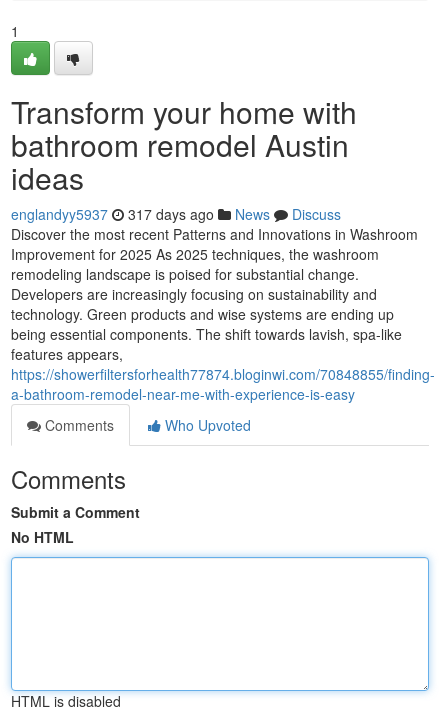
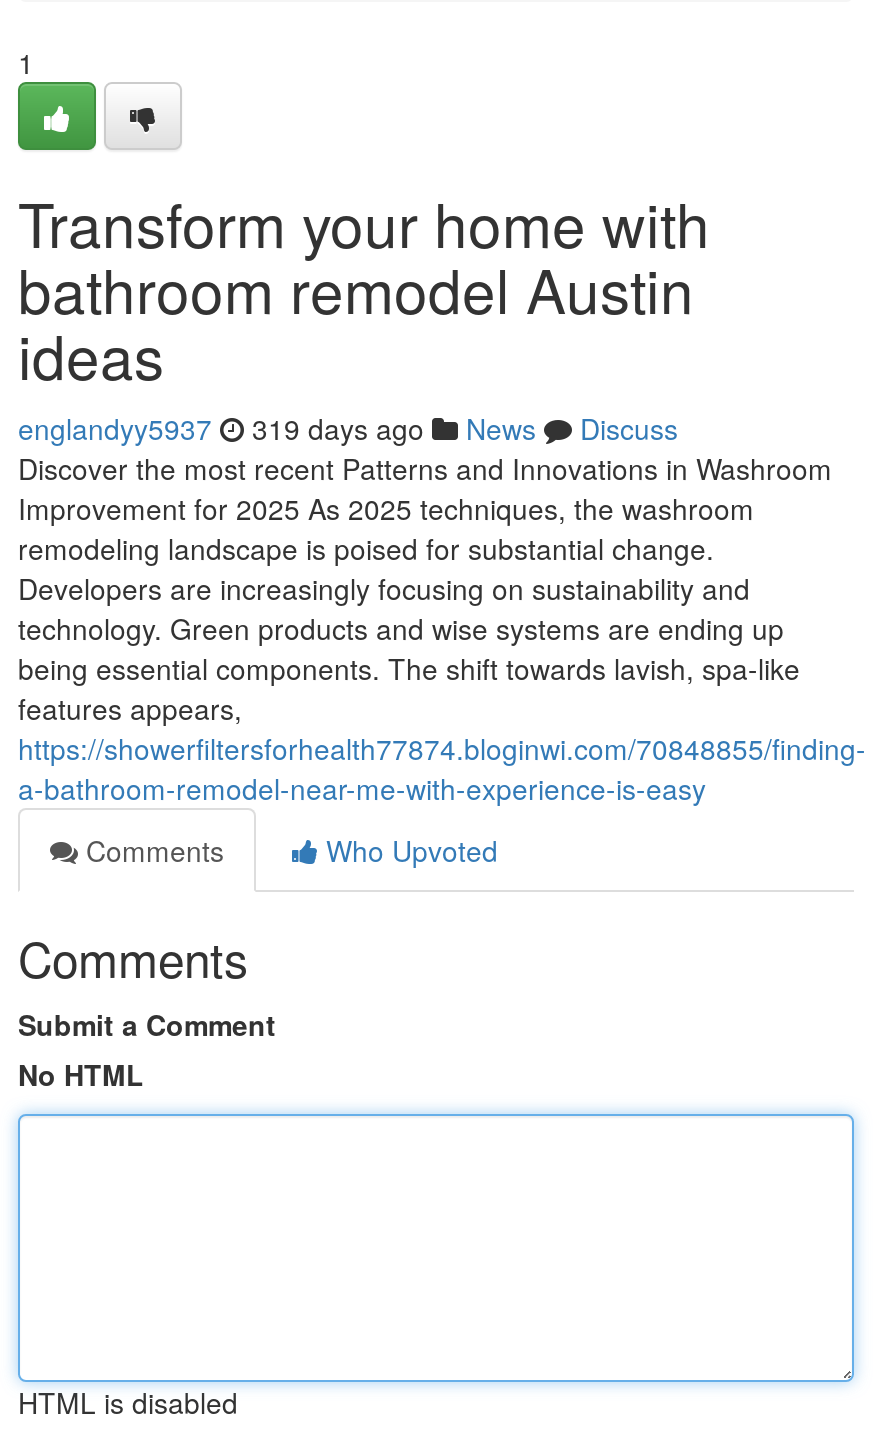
- englandyy5937 317 days ago News Discuss
+ englandyy5937 319 days ago News Discuss
